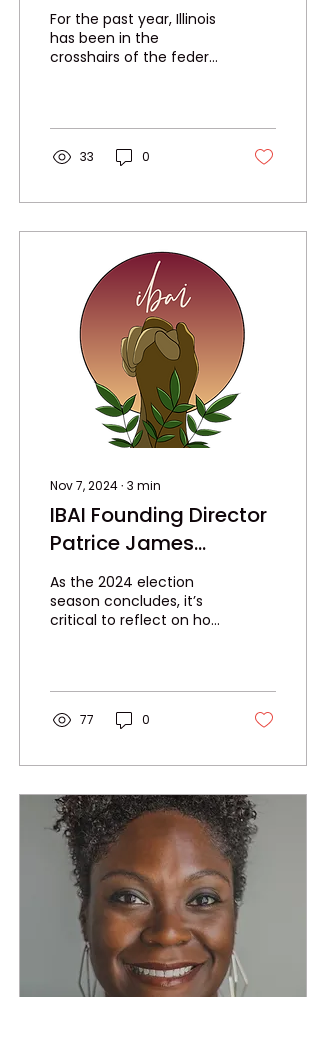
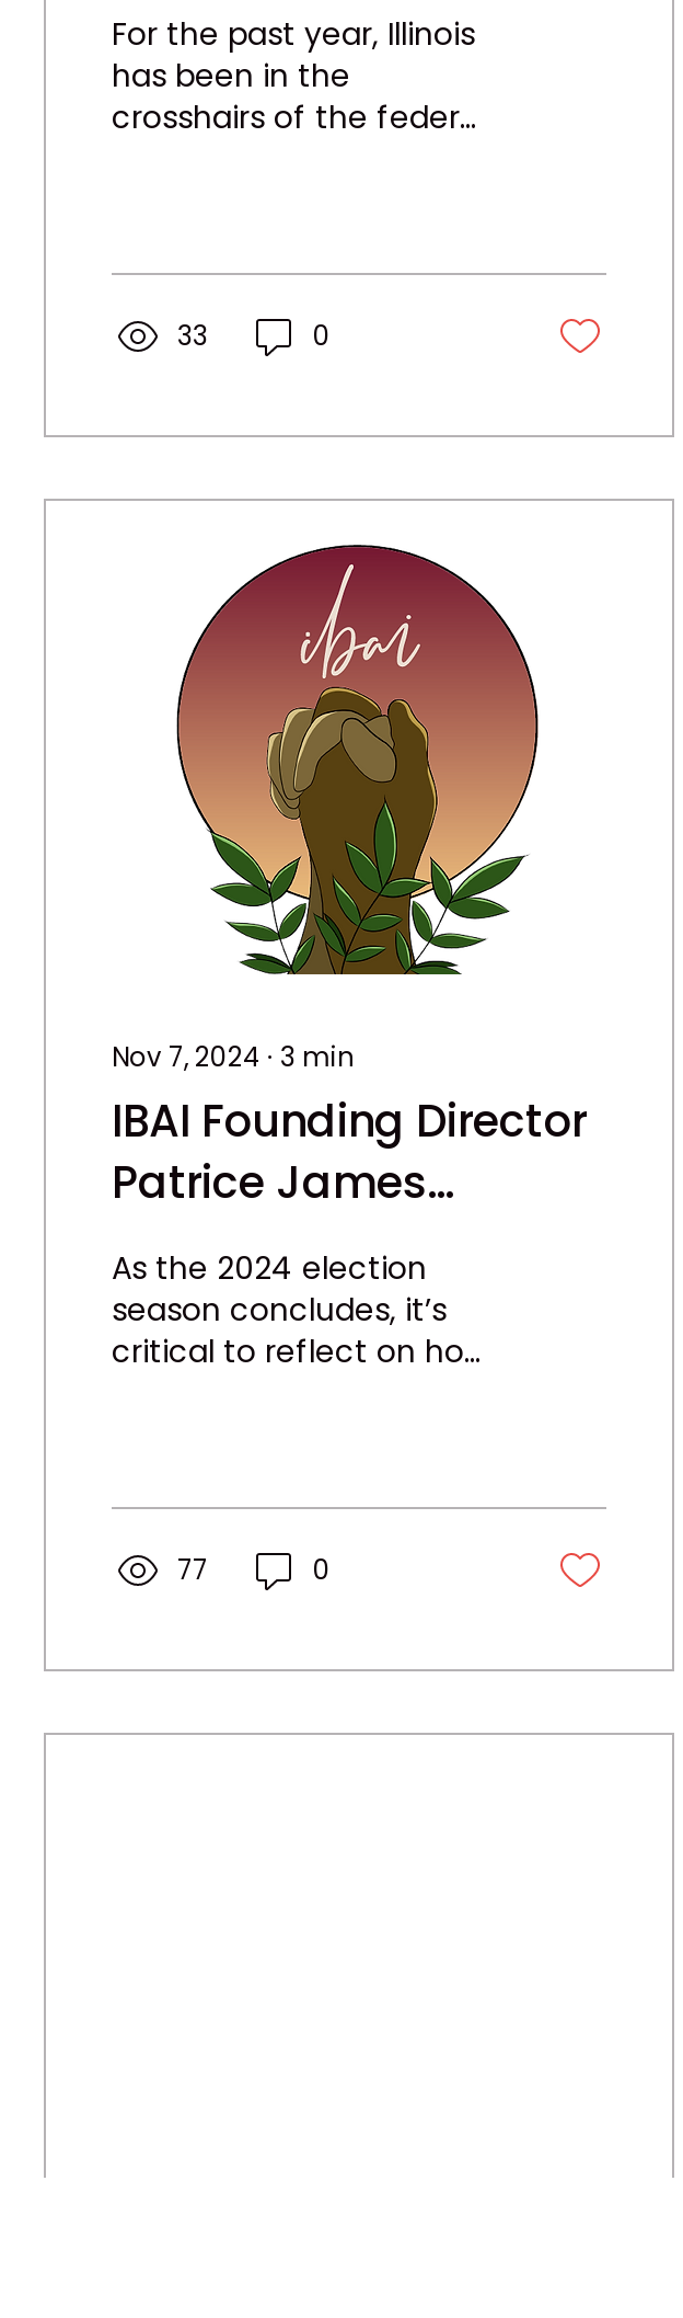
- [image]
